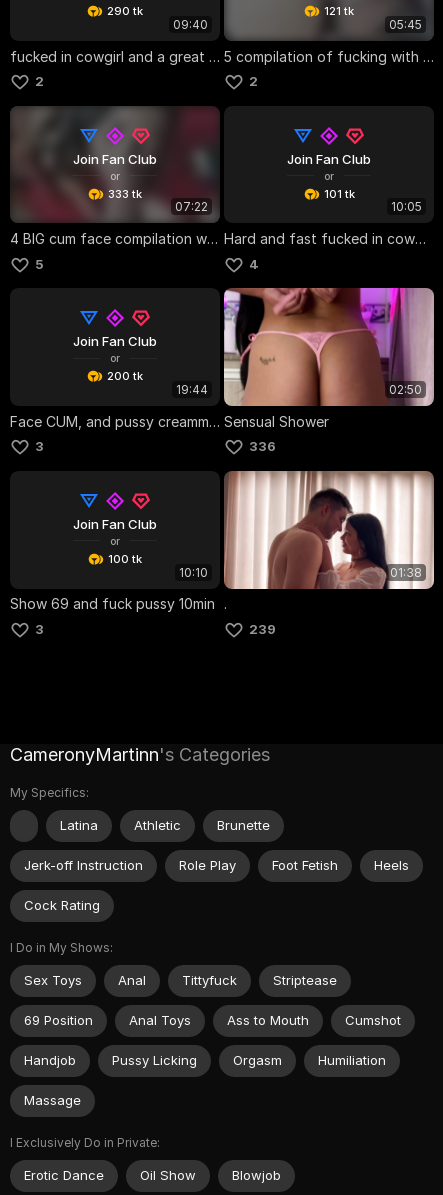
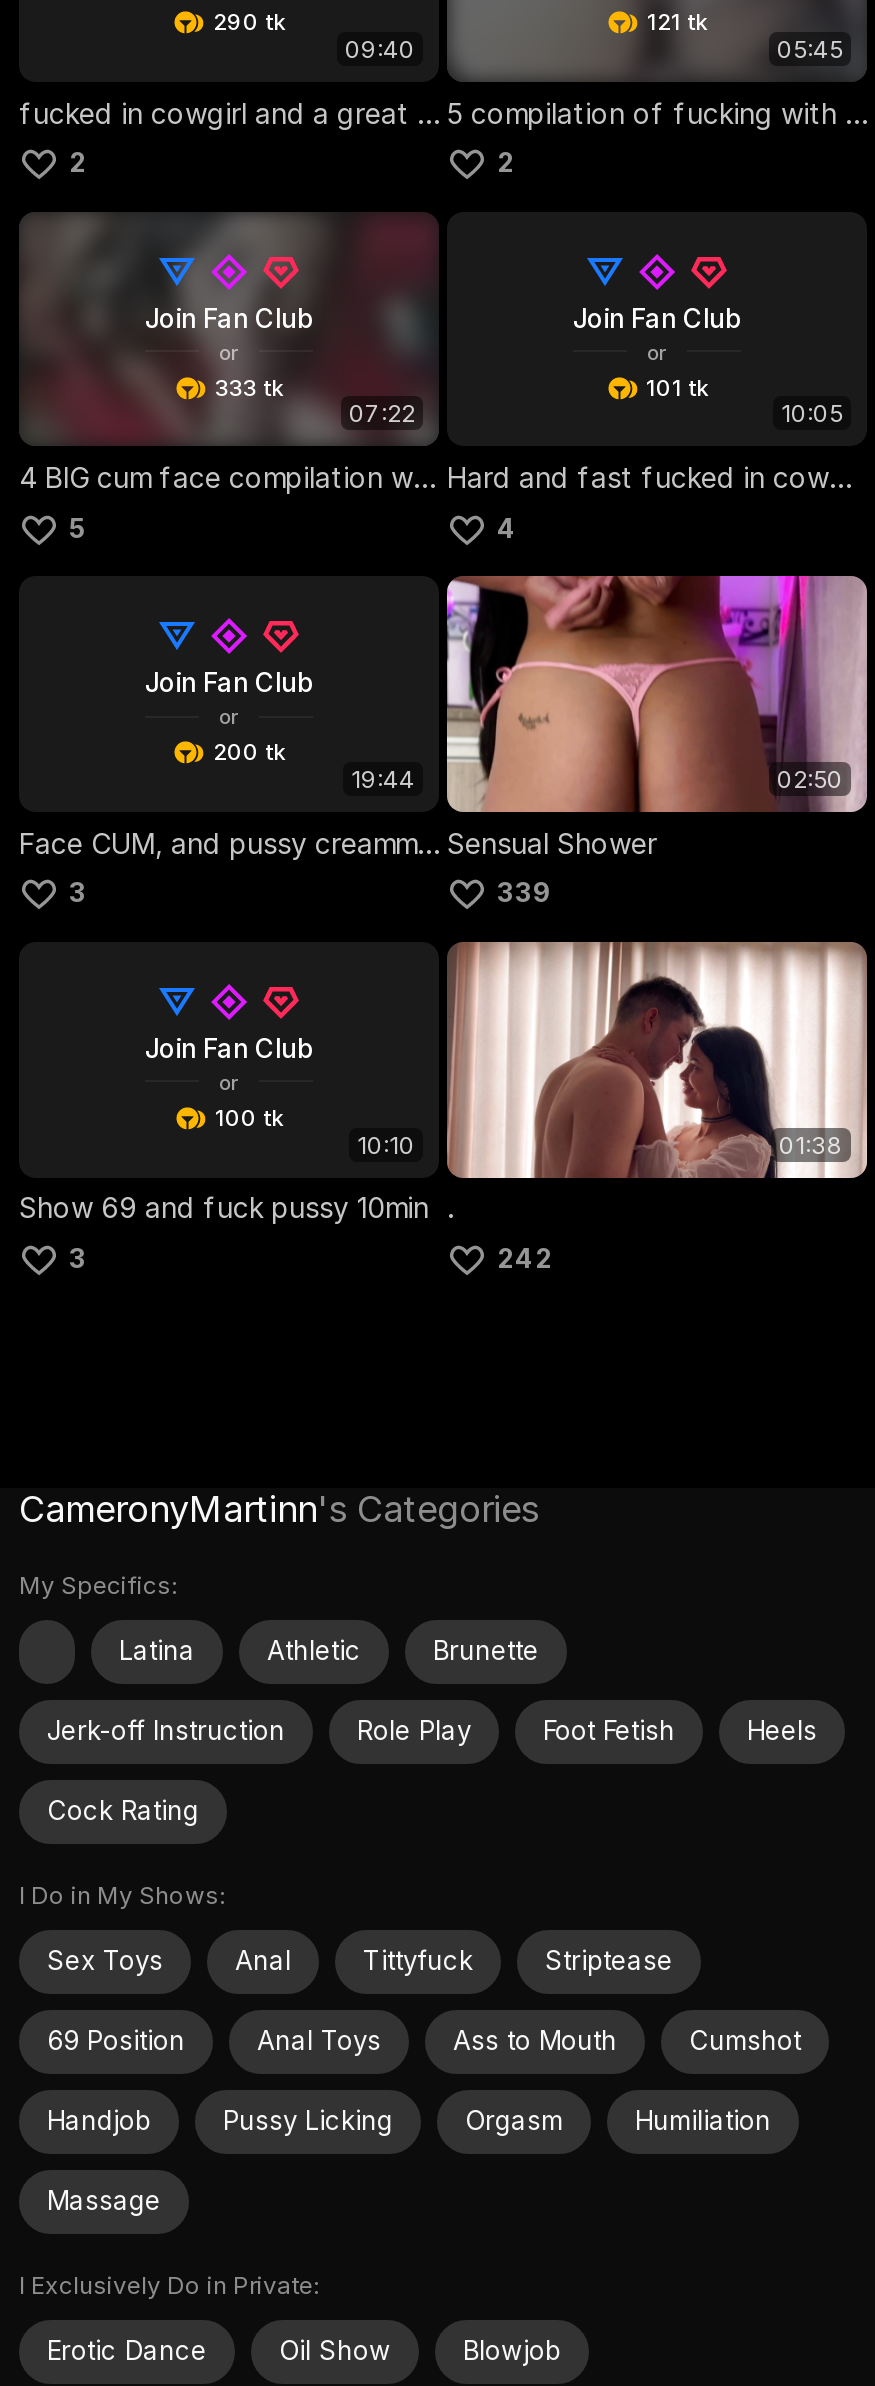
- 336
+ 339

- 239
+ 242
